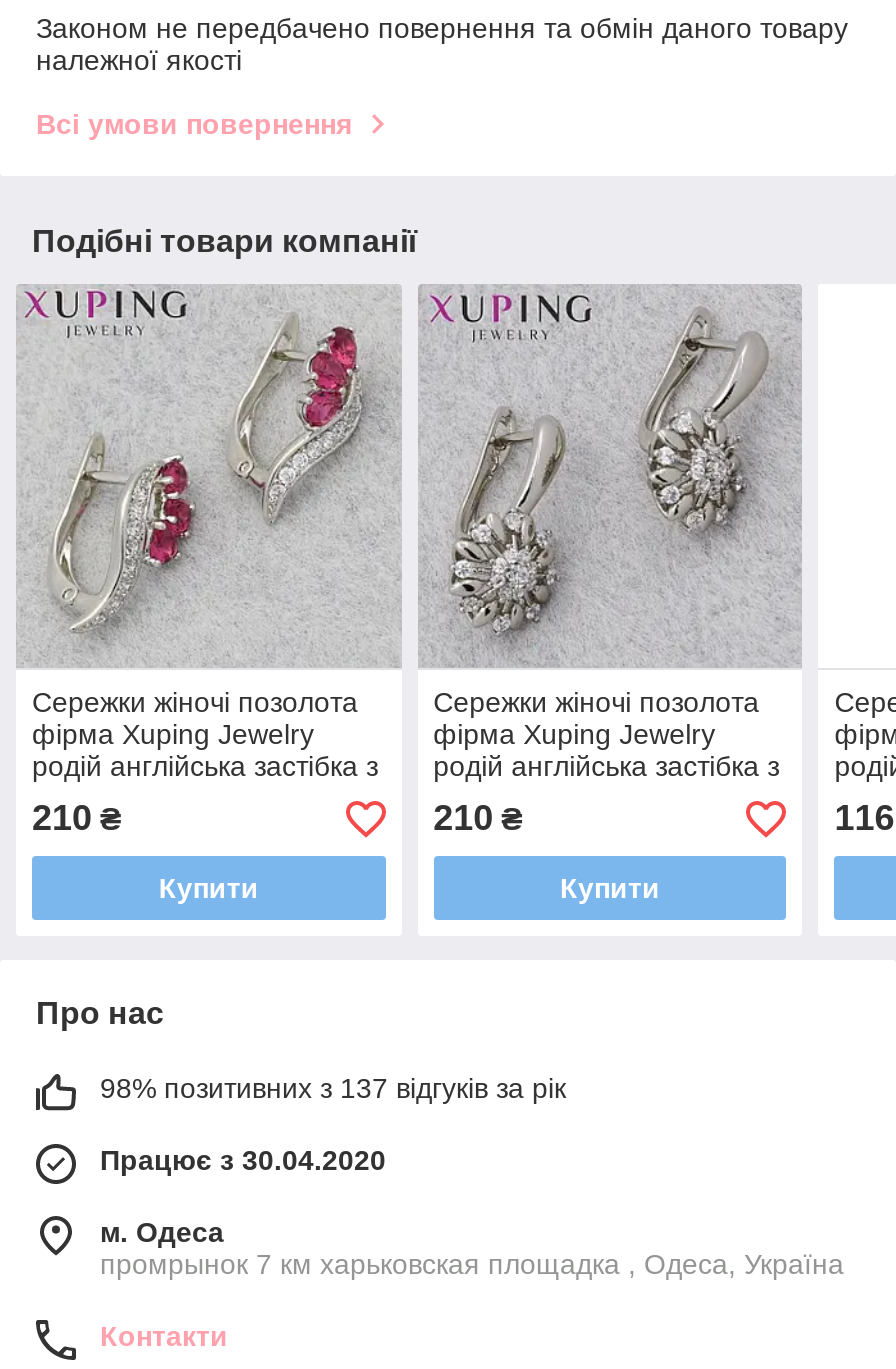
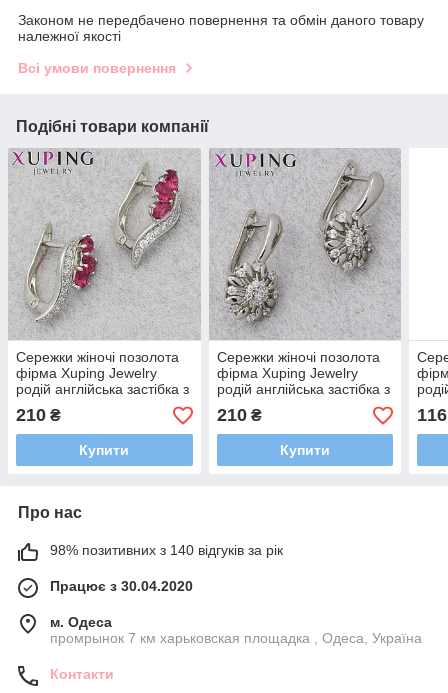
- 98% позитивних з 137 відгуків за рік
+ 98% позитивних з 140 відгуків за рік
